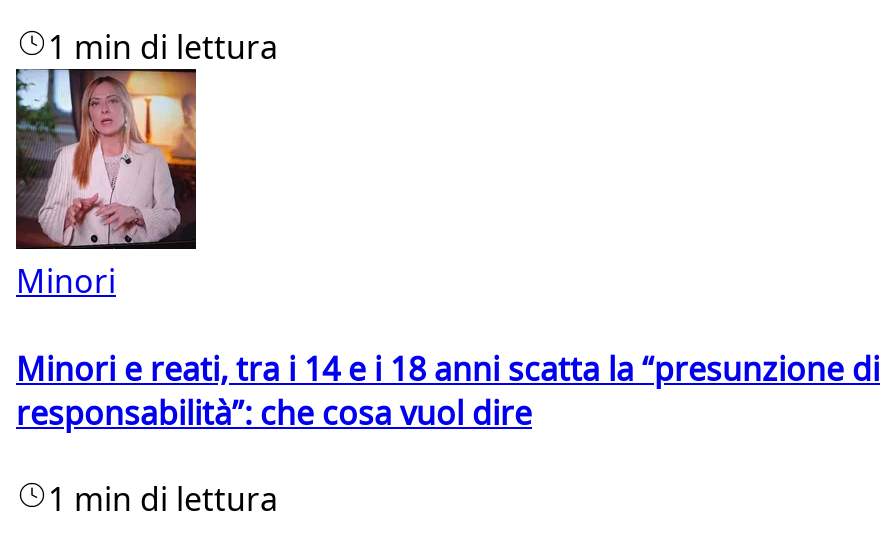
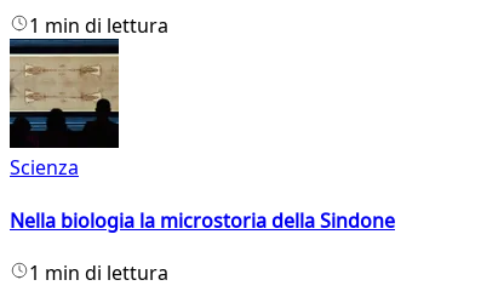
- [image]
- Minori
+ [image]
+ Scienza

- Minori e reati, tra i 14 e i 18 anni scatta la “presunzione di
- responsabilità”: che cosa vuol dire
+ Nella biologia la microstoria della Sindone
